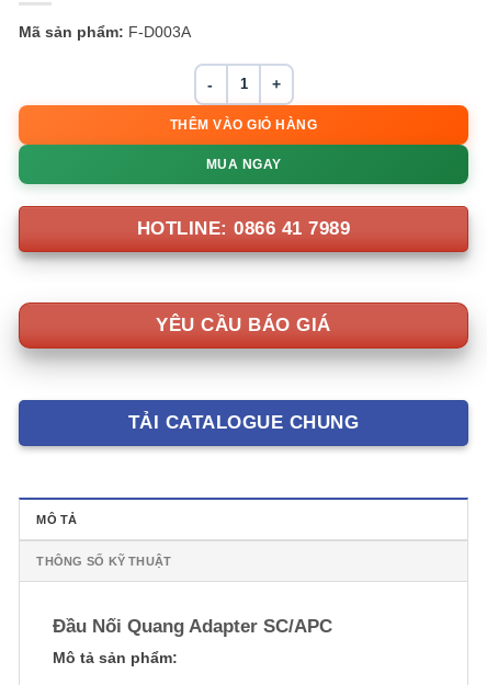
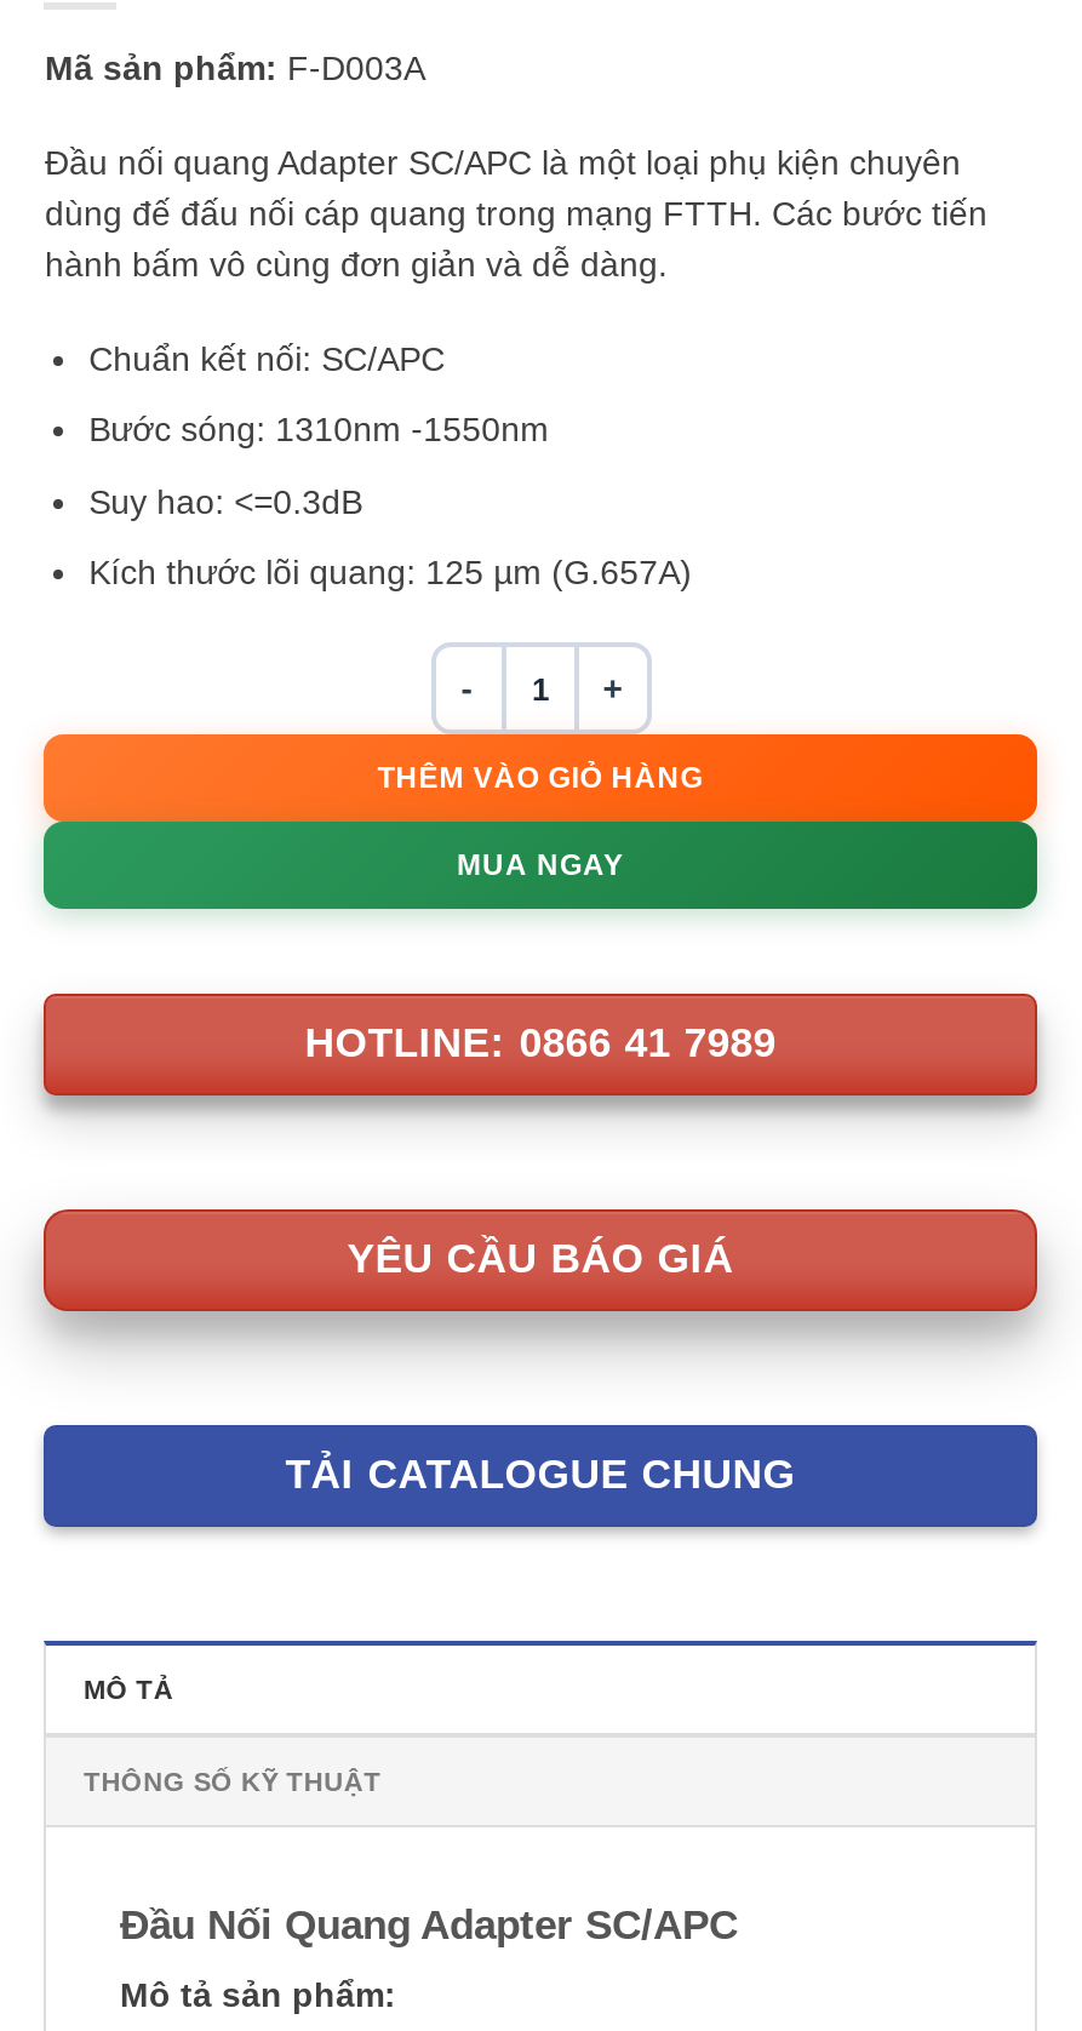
+ Đầu nối quang Adapter SC/APC là một loại phụ kiện chuyên
+ dùng đế đấu nối cáp quang trong mạng FTTH. Các bước tiến
+ hành bấm vô cùng đơn giản và dễ dàng.
+ Chuẩn kết nối: SC/APC
+ Bước sóng: 1310nm -1550nm
+ Suy hao: <=0.3dB
+ Kích thước lõi quang: 125 µm (G.657A)
